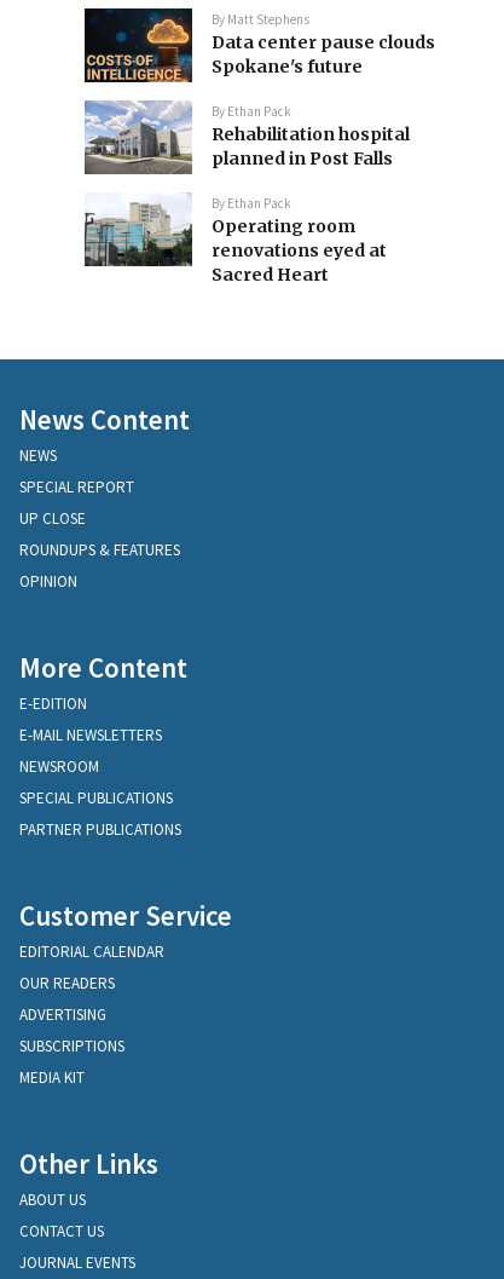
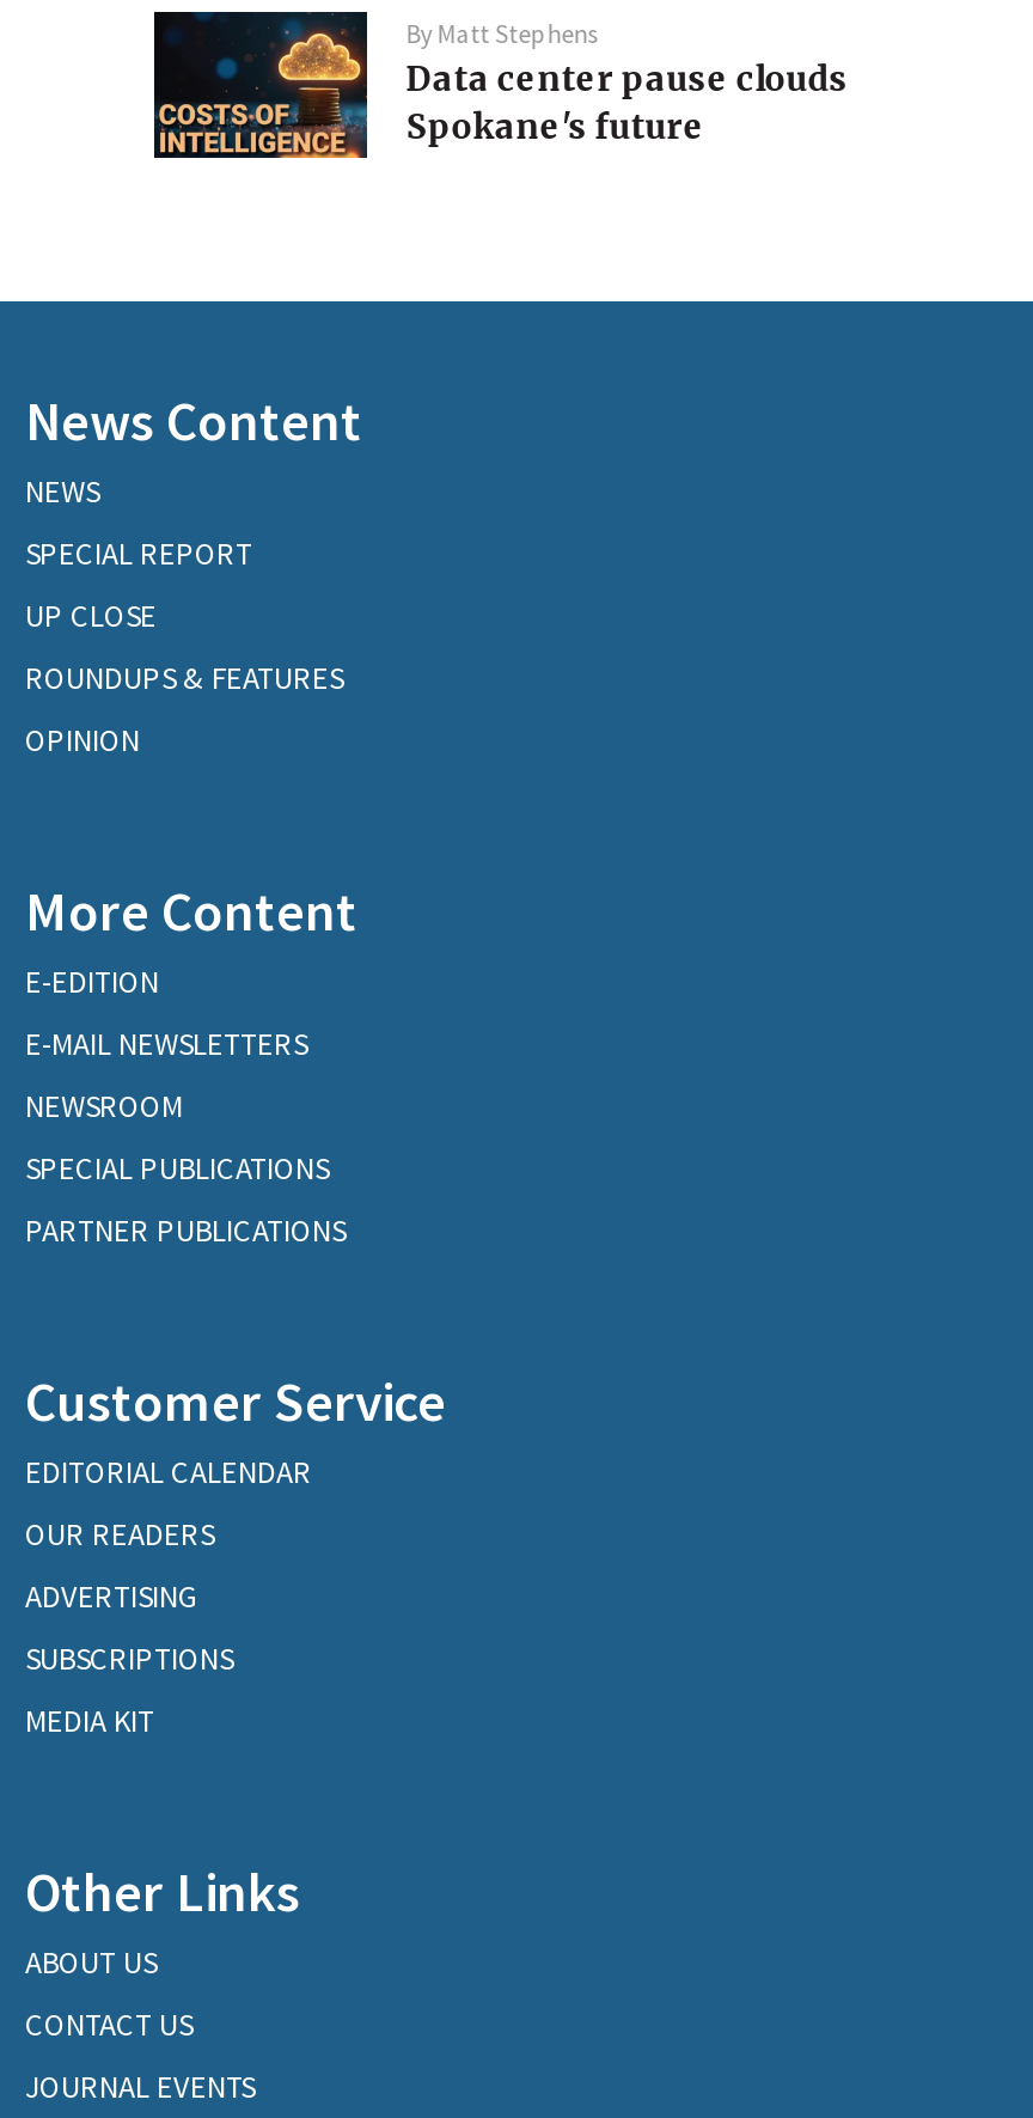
- [image]
- By Ethan Pack
- Rehabilitation hospital
- planned in Post Falls
- By Ethan Pack
- Operating room
- renovations eyed at
- Sacred Heart

- [image]
